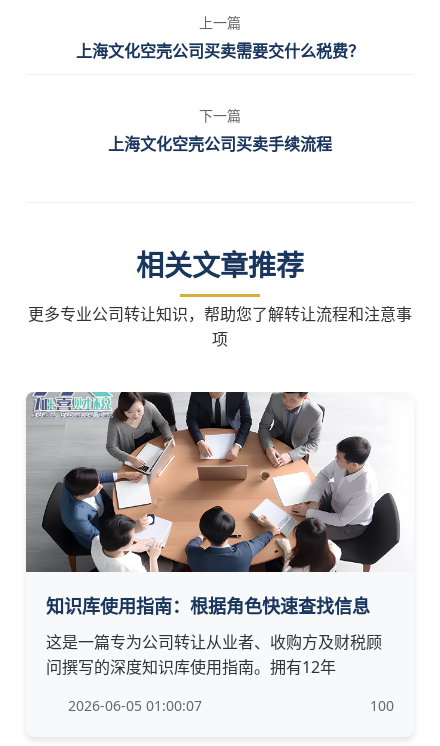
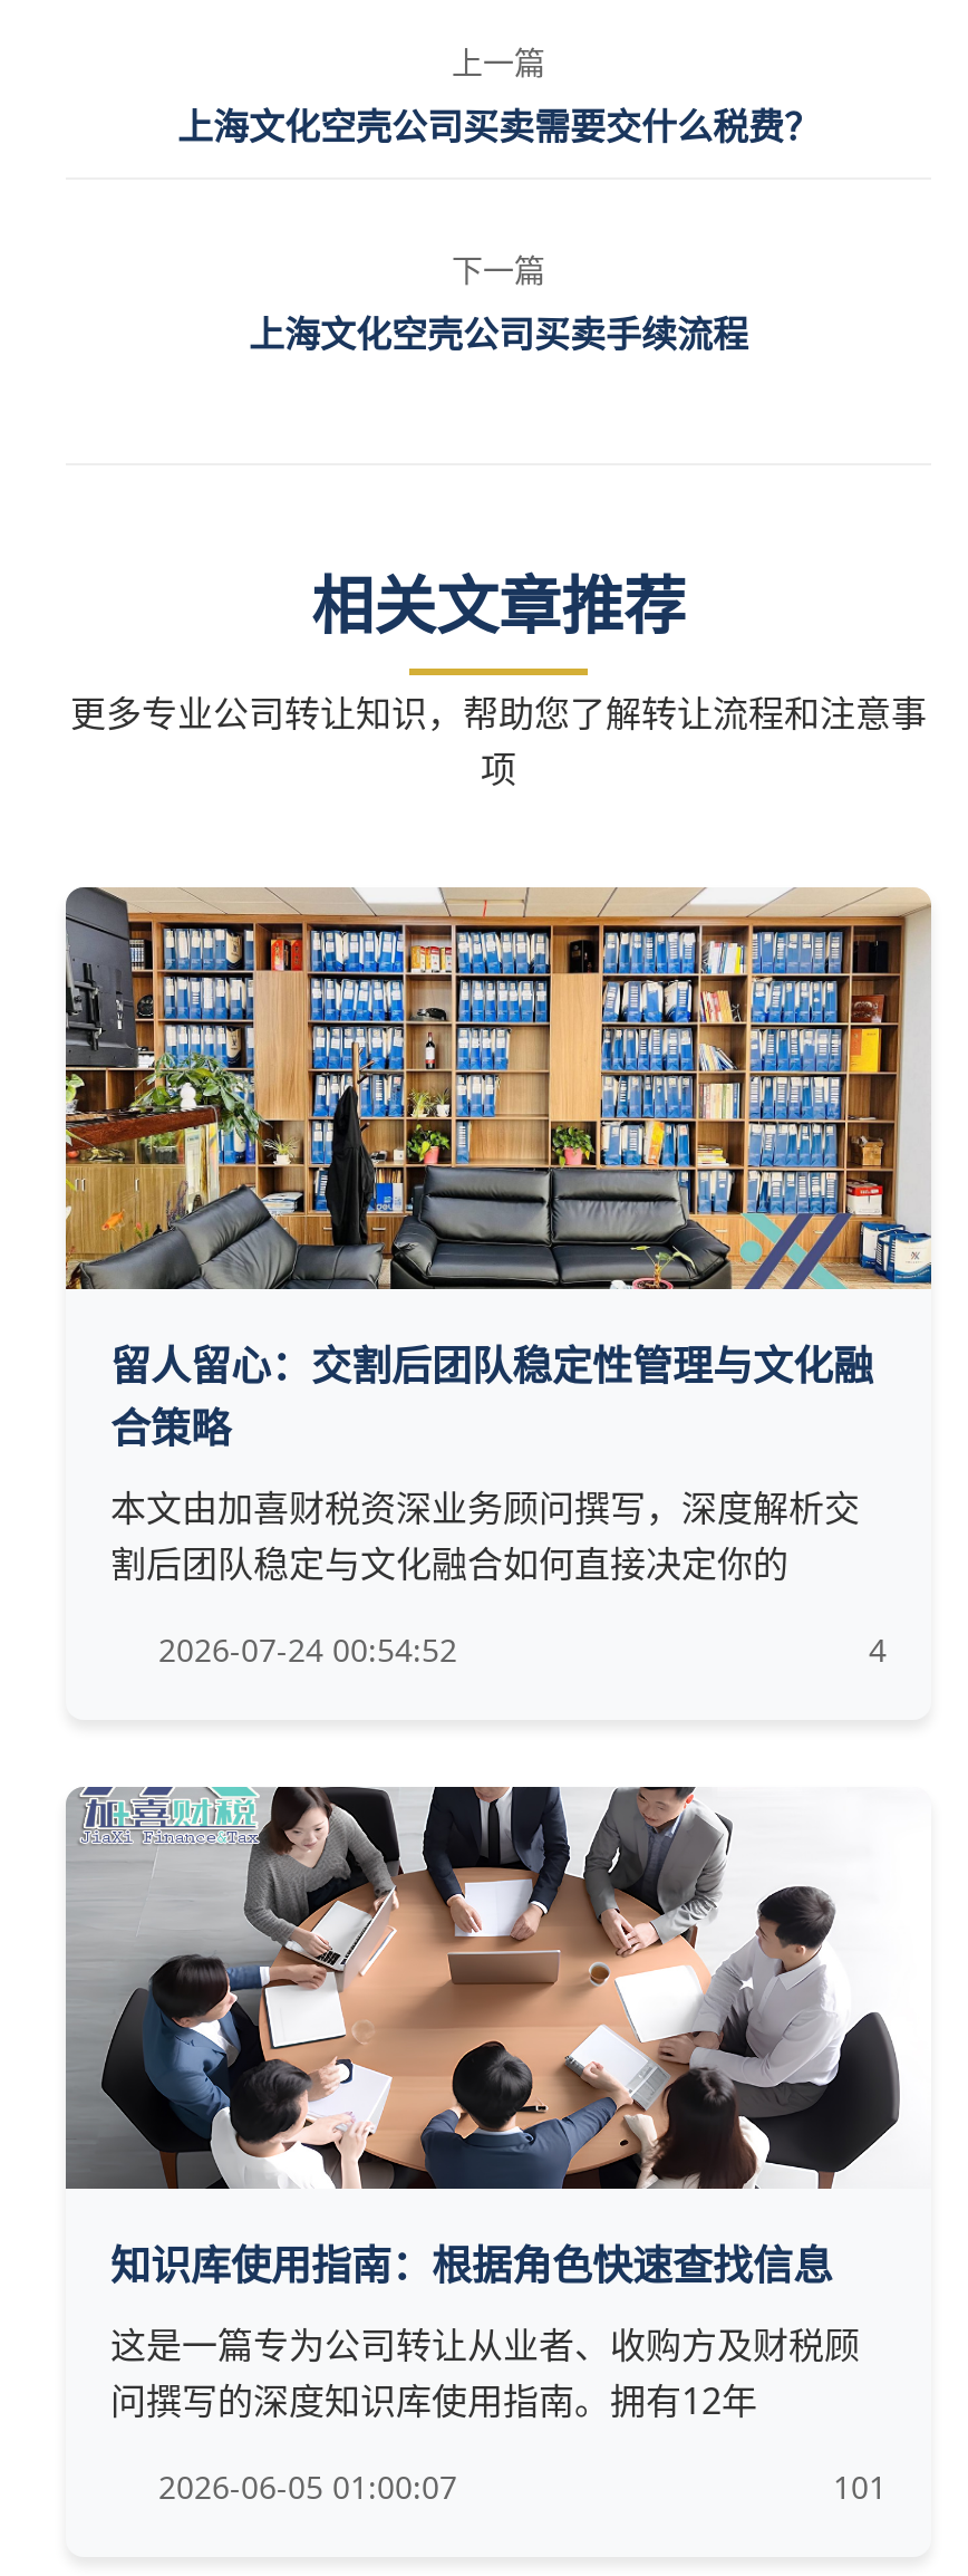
+ [image]
+ 留人留心：交割后团队稳定性管理与文化融
+ 合策略
+ 本文由加喜财税资深业务顾问撰写，深度解析交
+ 割后团队稳定与文化融合如何直接决定你的
+ 2026-07-24 00:54:52
+ 4

- 100
+ 101
